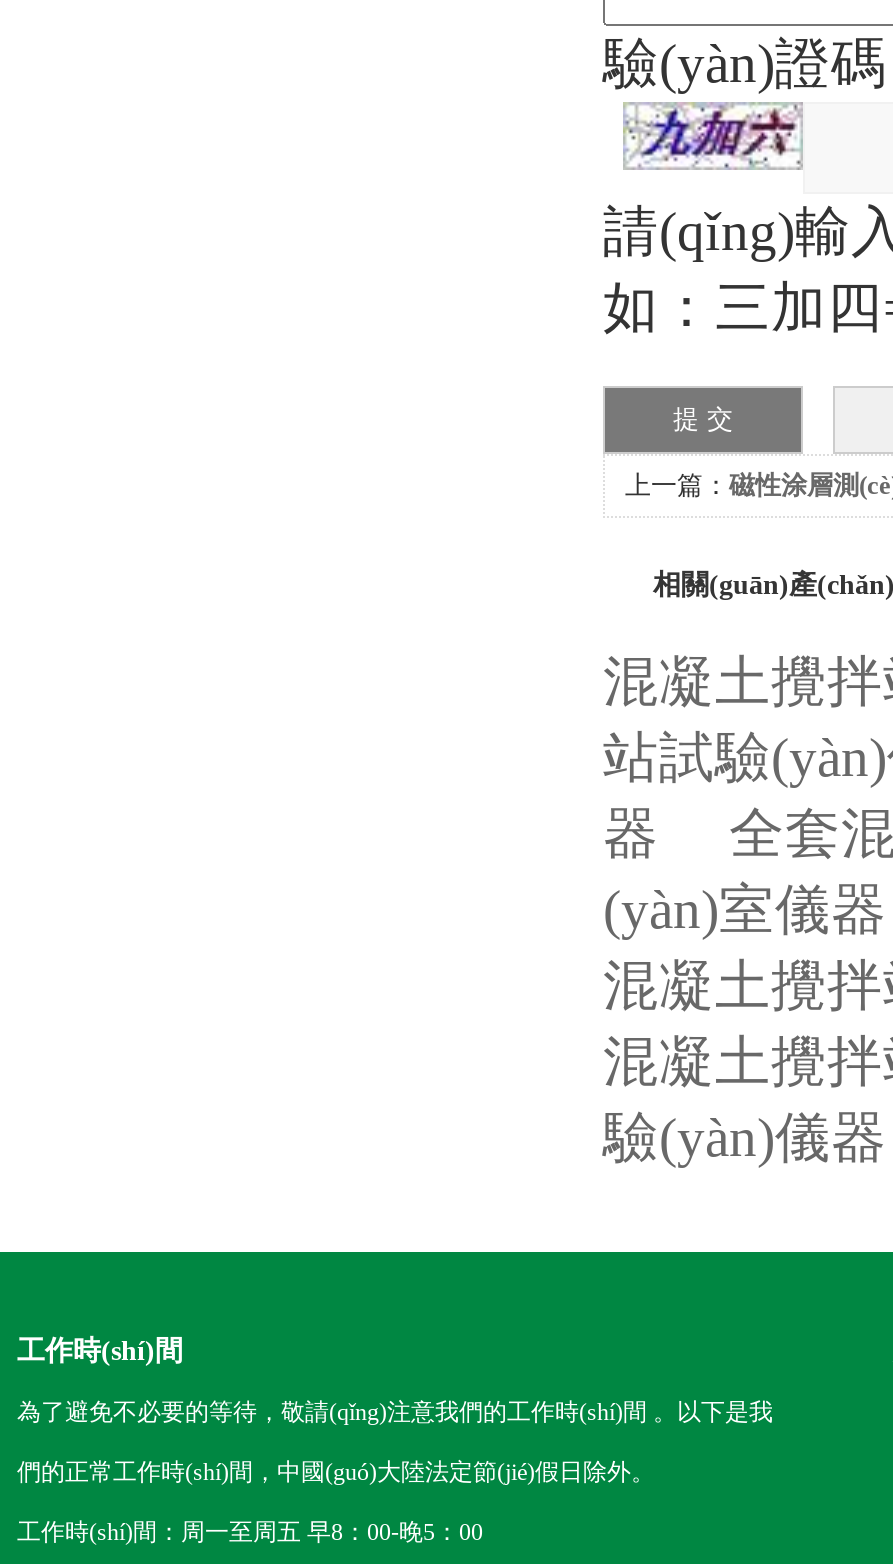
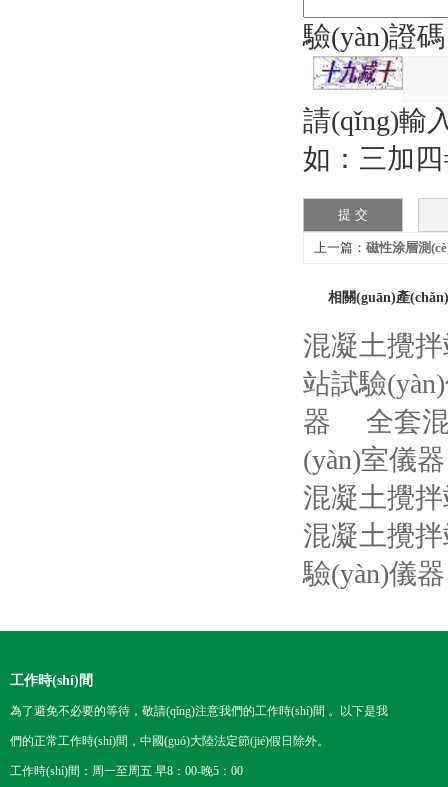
- [image]
+ [image]
